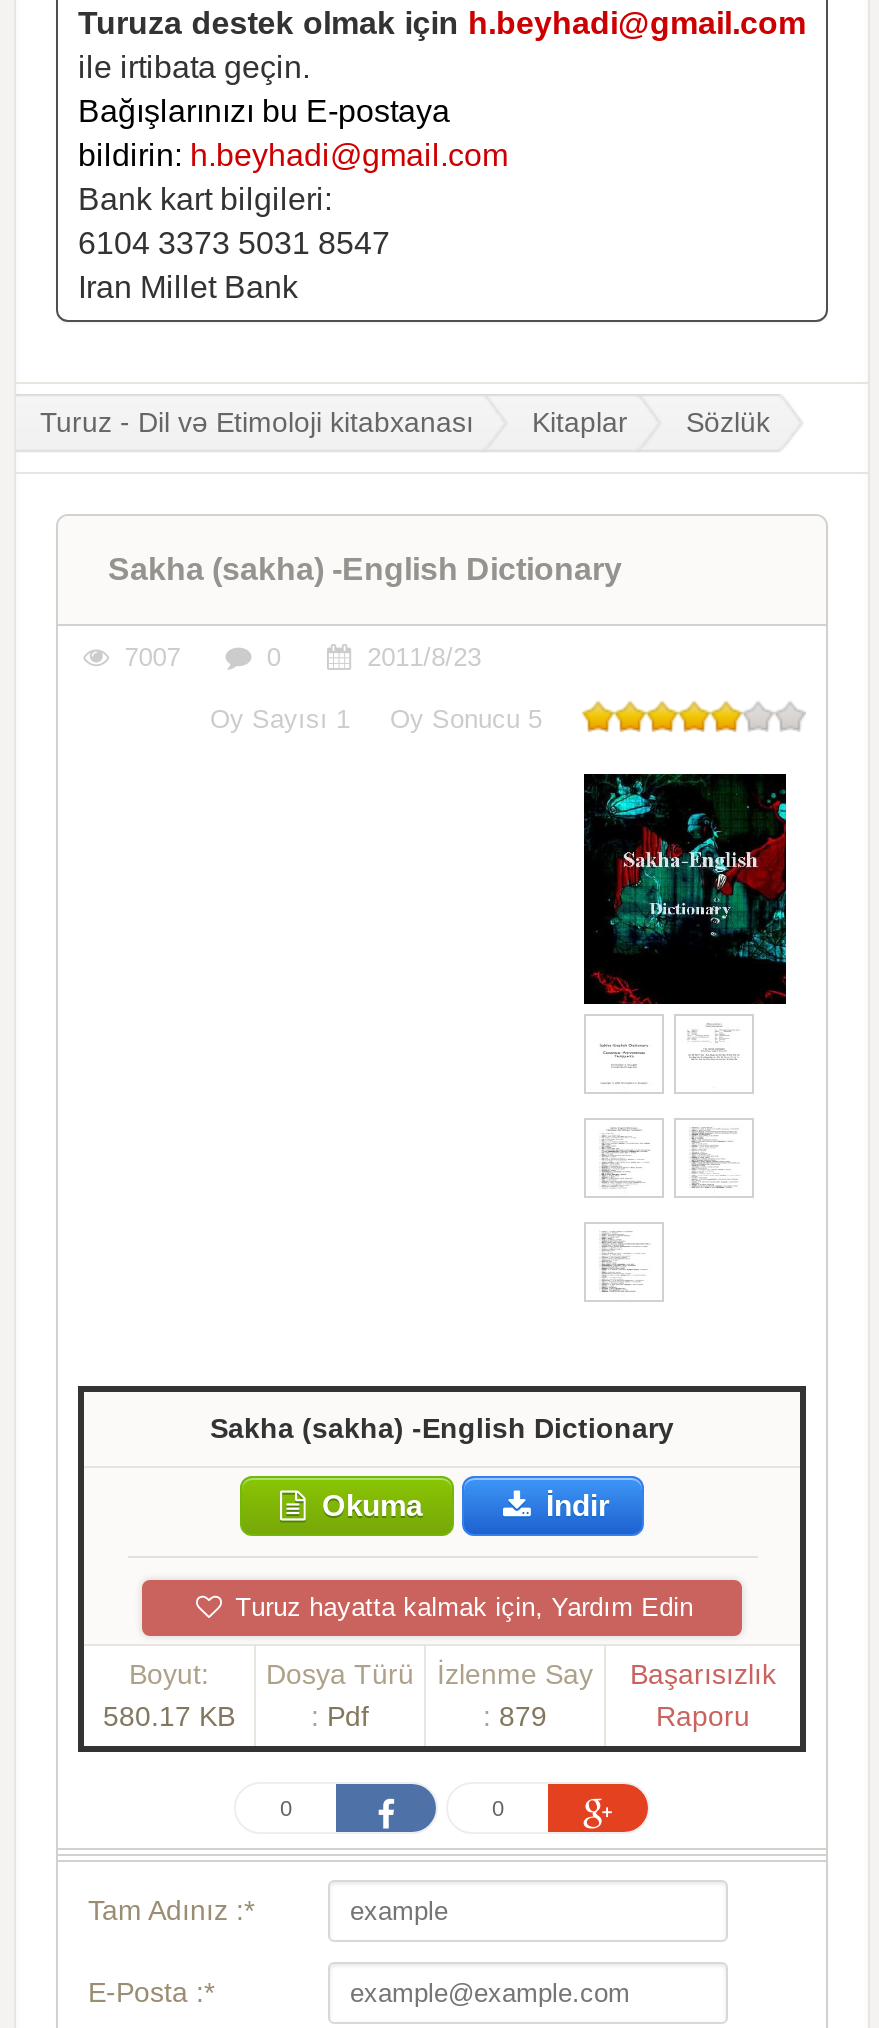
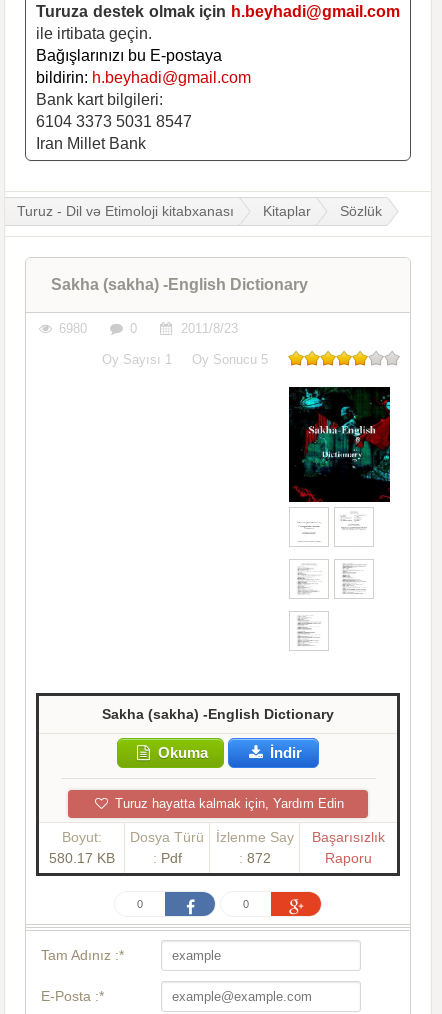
- 7007
+ 6980

- : 879
+ : 872
